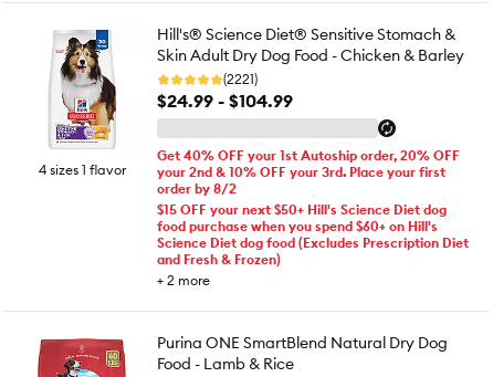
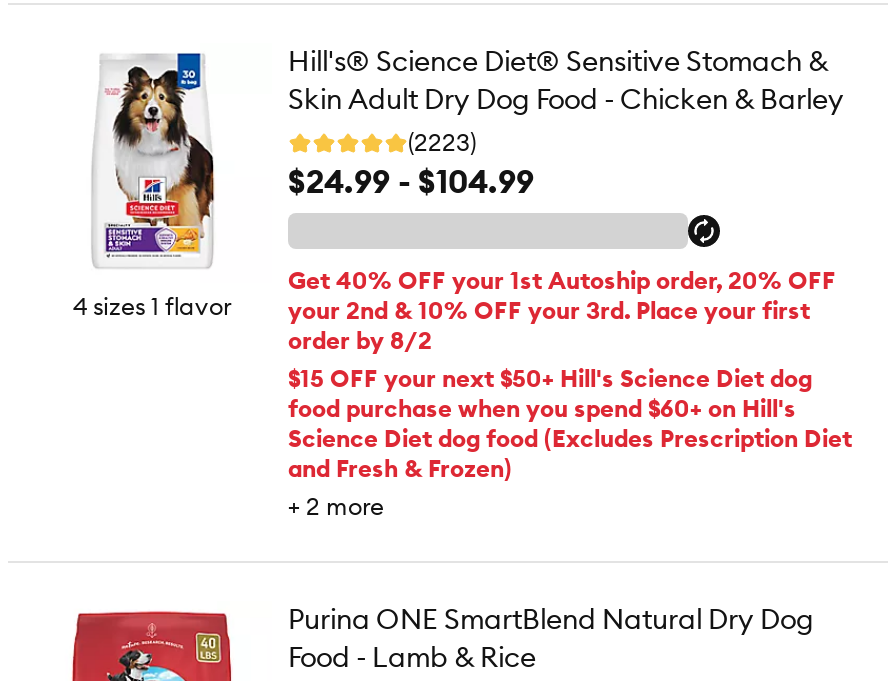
- (2221)
+ (2223)
